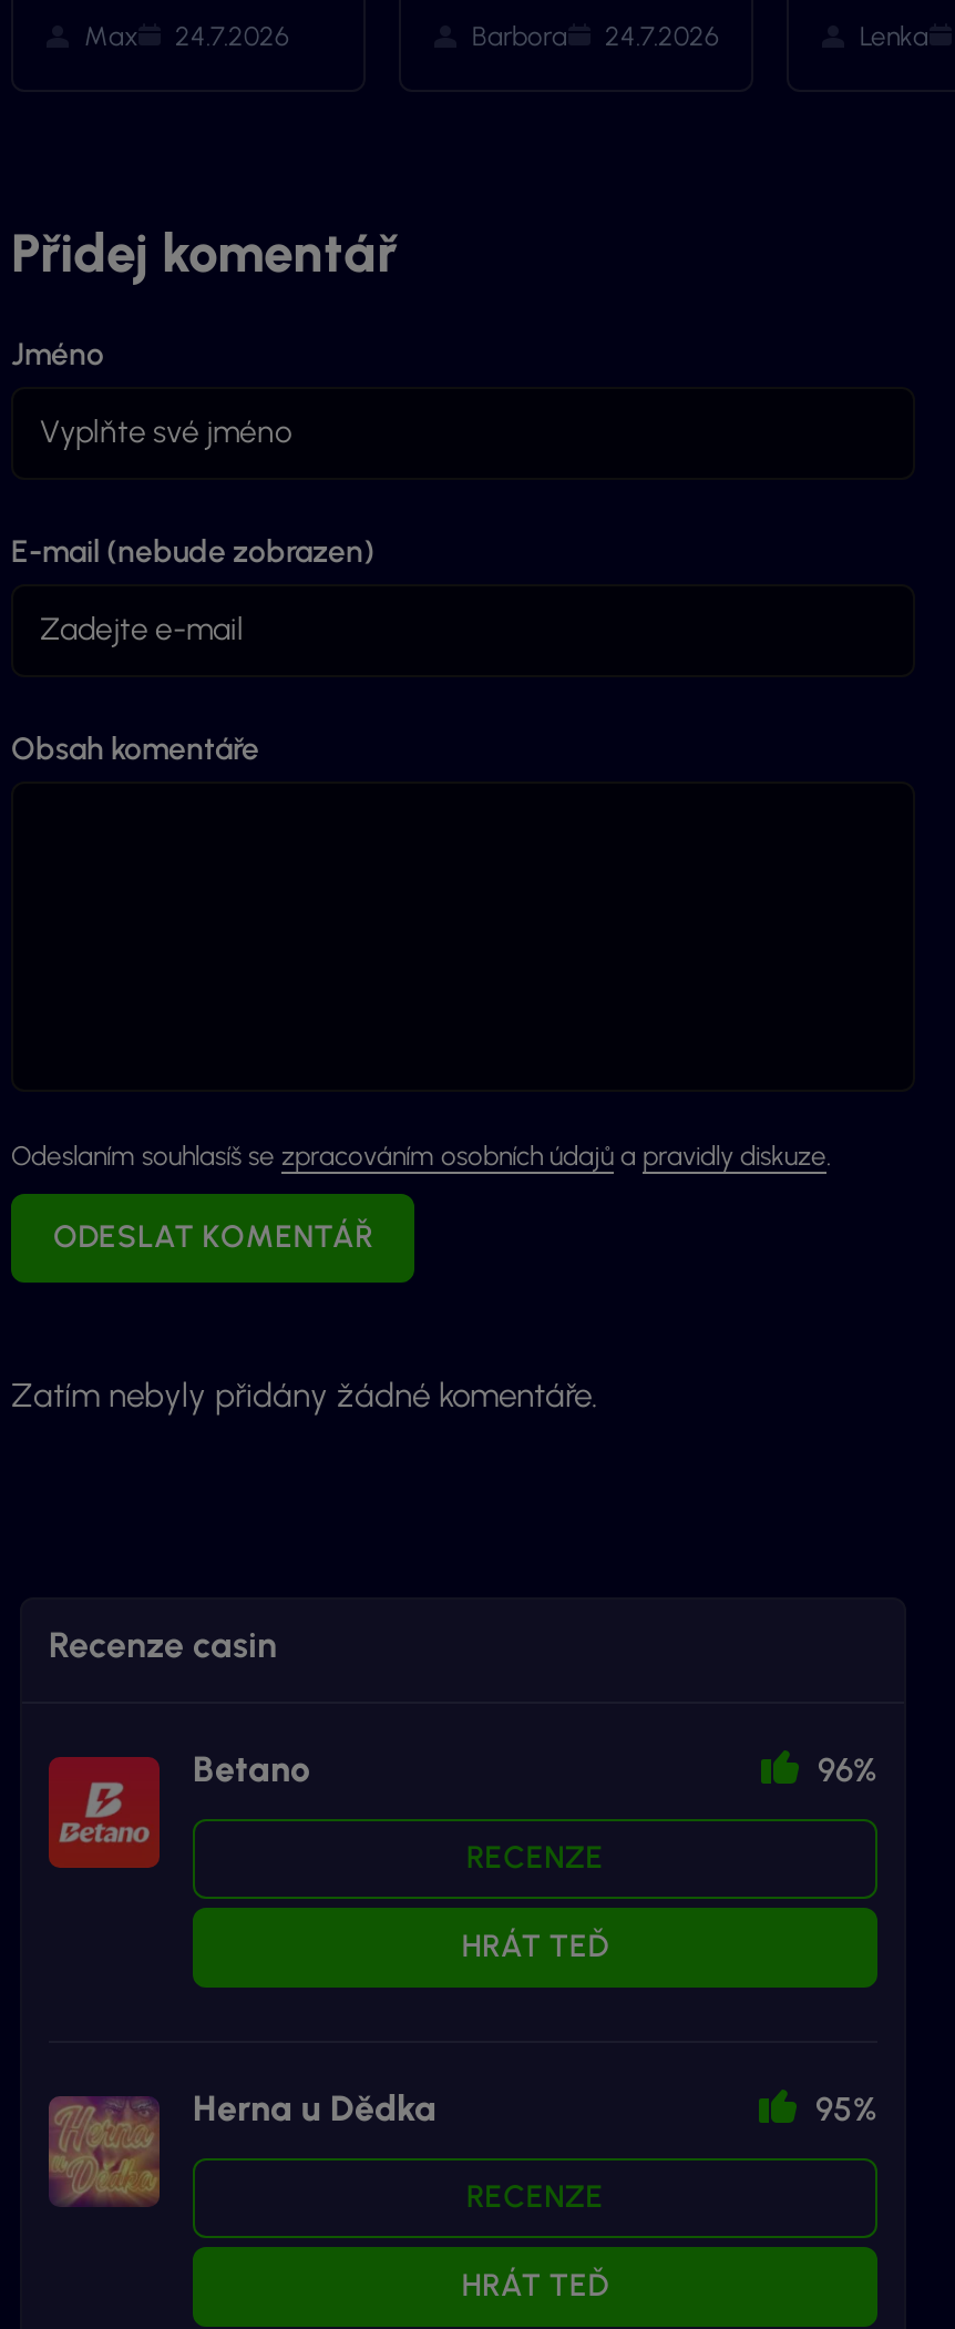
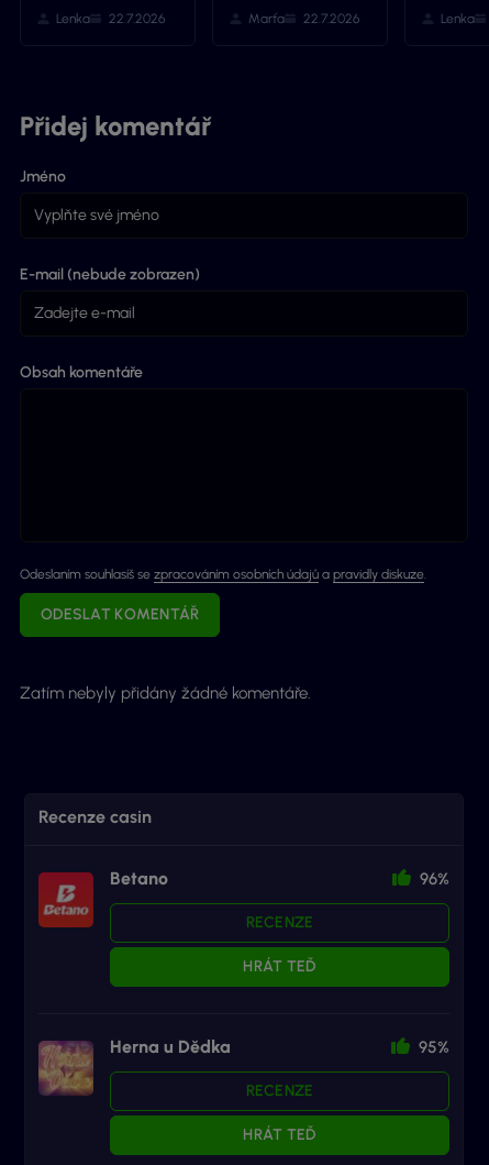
- Max
- 24.7.2026
+ Lenka
+ 22.7.2026

- Barbora
- 24.7.2026
+ Marťa
+ 22.7.2026
